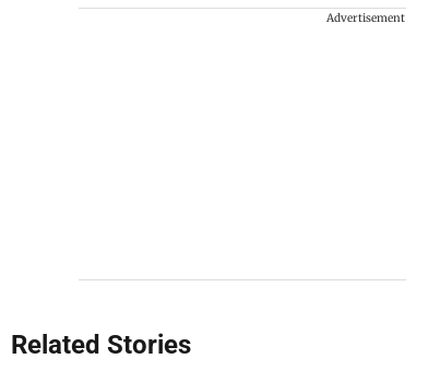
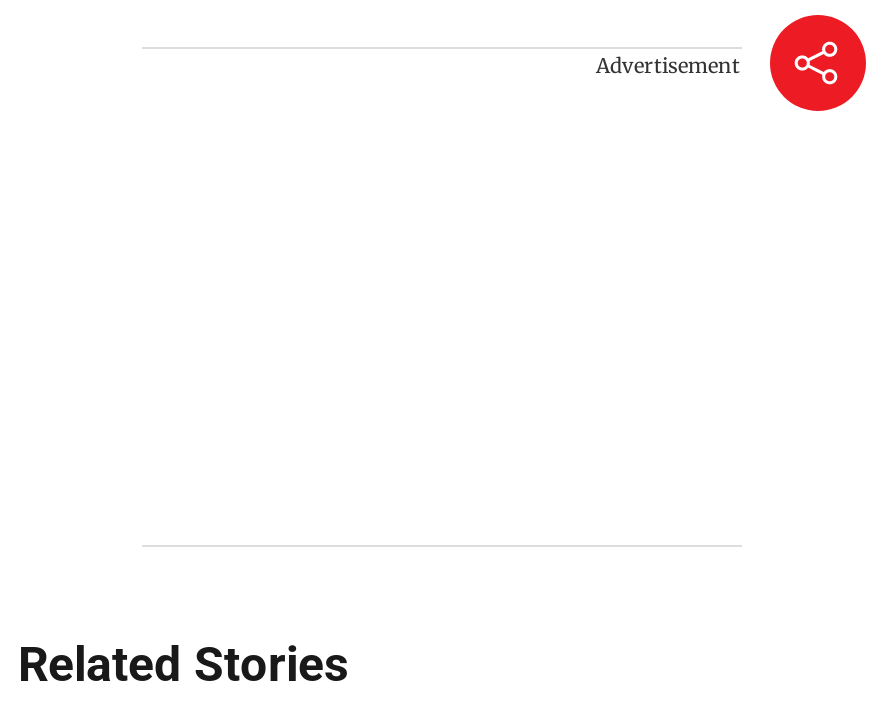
+ [image]
